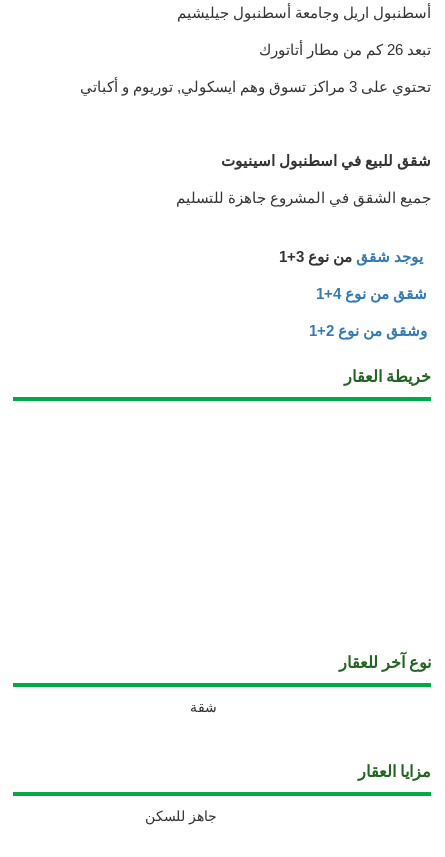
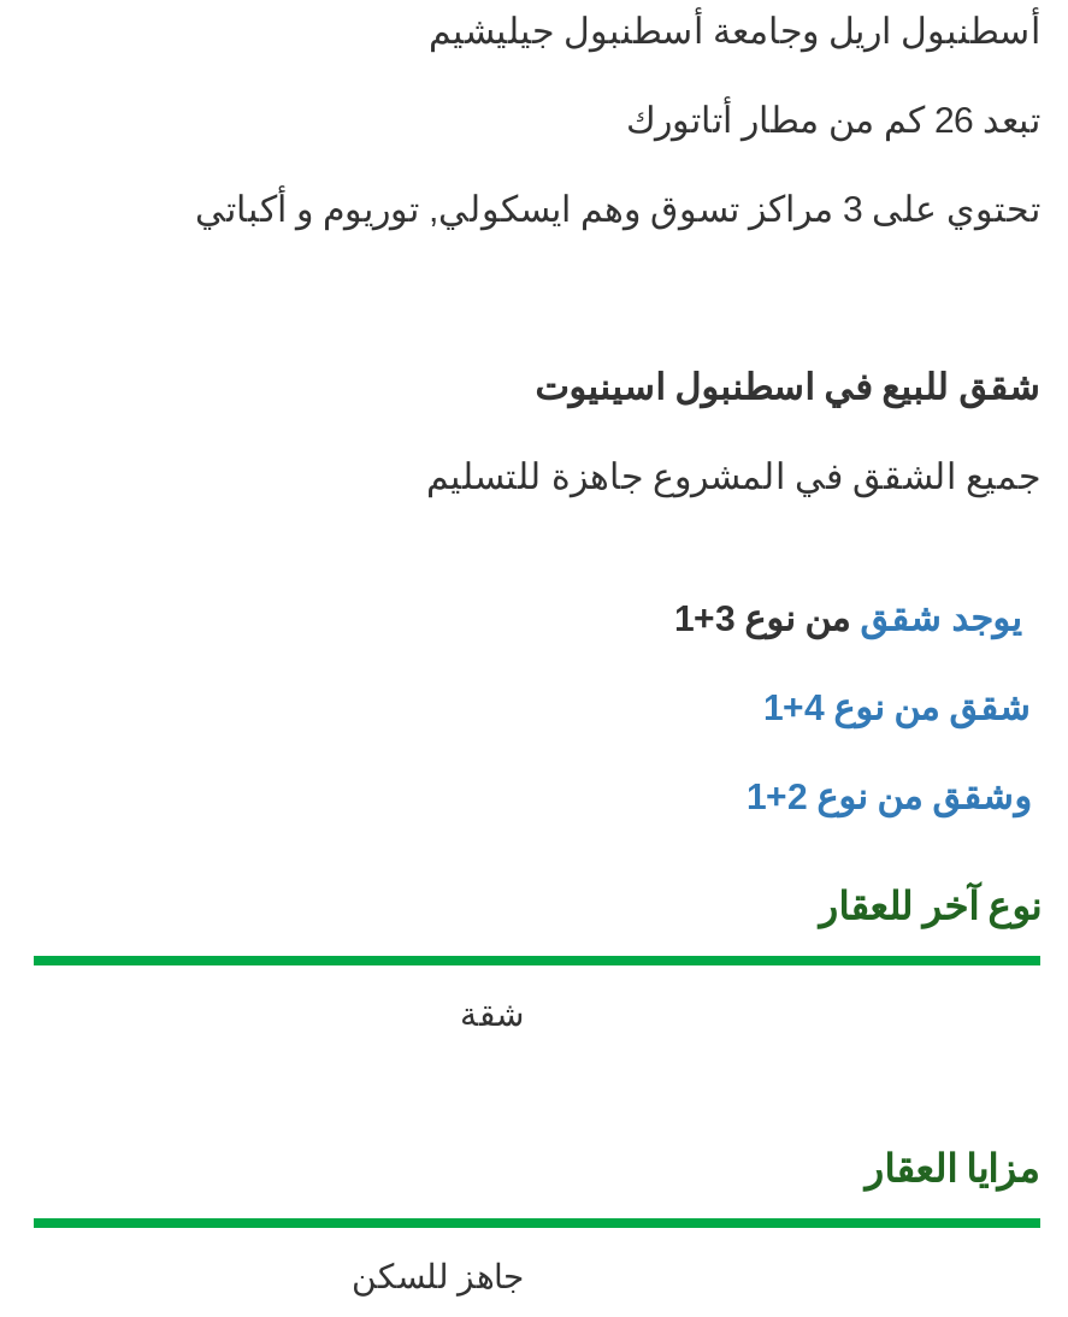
- خريطة العقار
